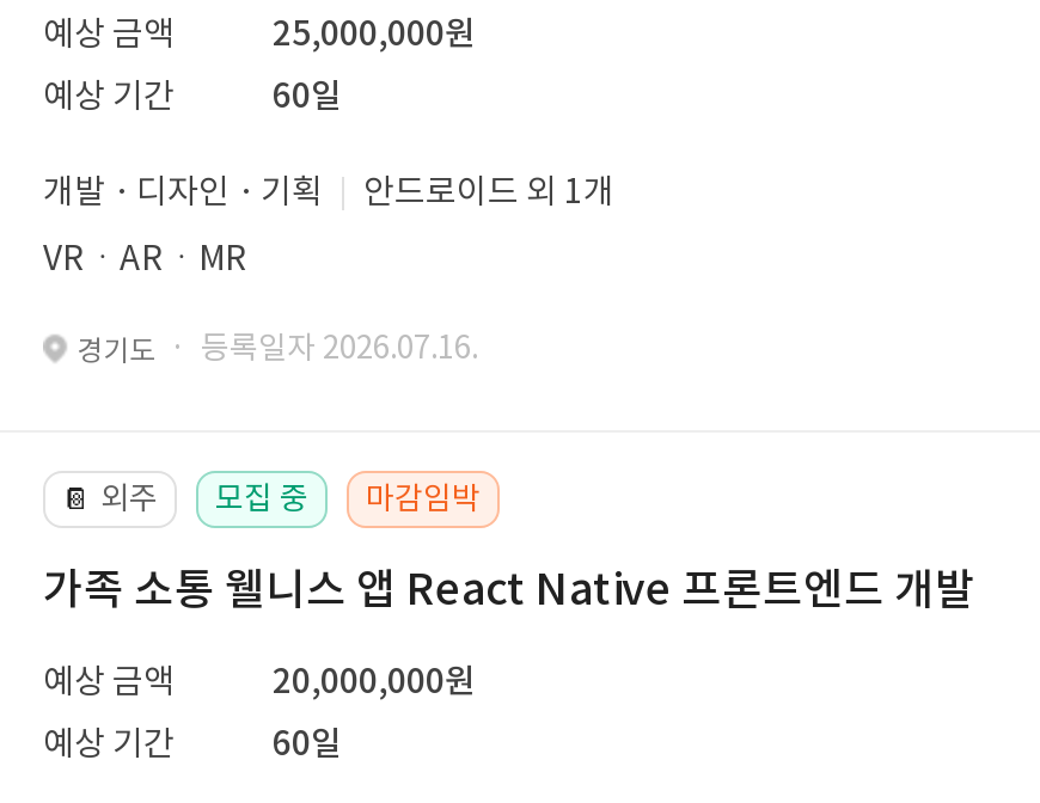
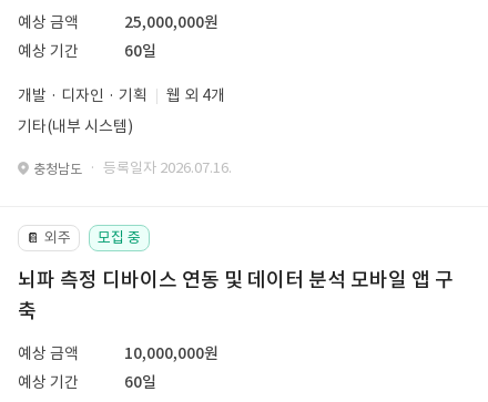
- 안드로이드 외 1개
+ 웹 외 4개

- VRㆍARㆍMR
+ 기타(내부 시스템)

- 경기도 · 등록일자 2026.07.16.
+ 충청남도 · 등록일자 2026.07.16.

- 마감임박
- 가족 소통 웰니스 앱 React Native 프론트엔드 개발
+ 뇌파 측정 디바이스 연동 및 데이터 분석 모바일 앱 구
+ 축

- 20,000,000원
+ 10,000,000원
